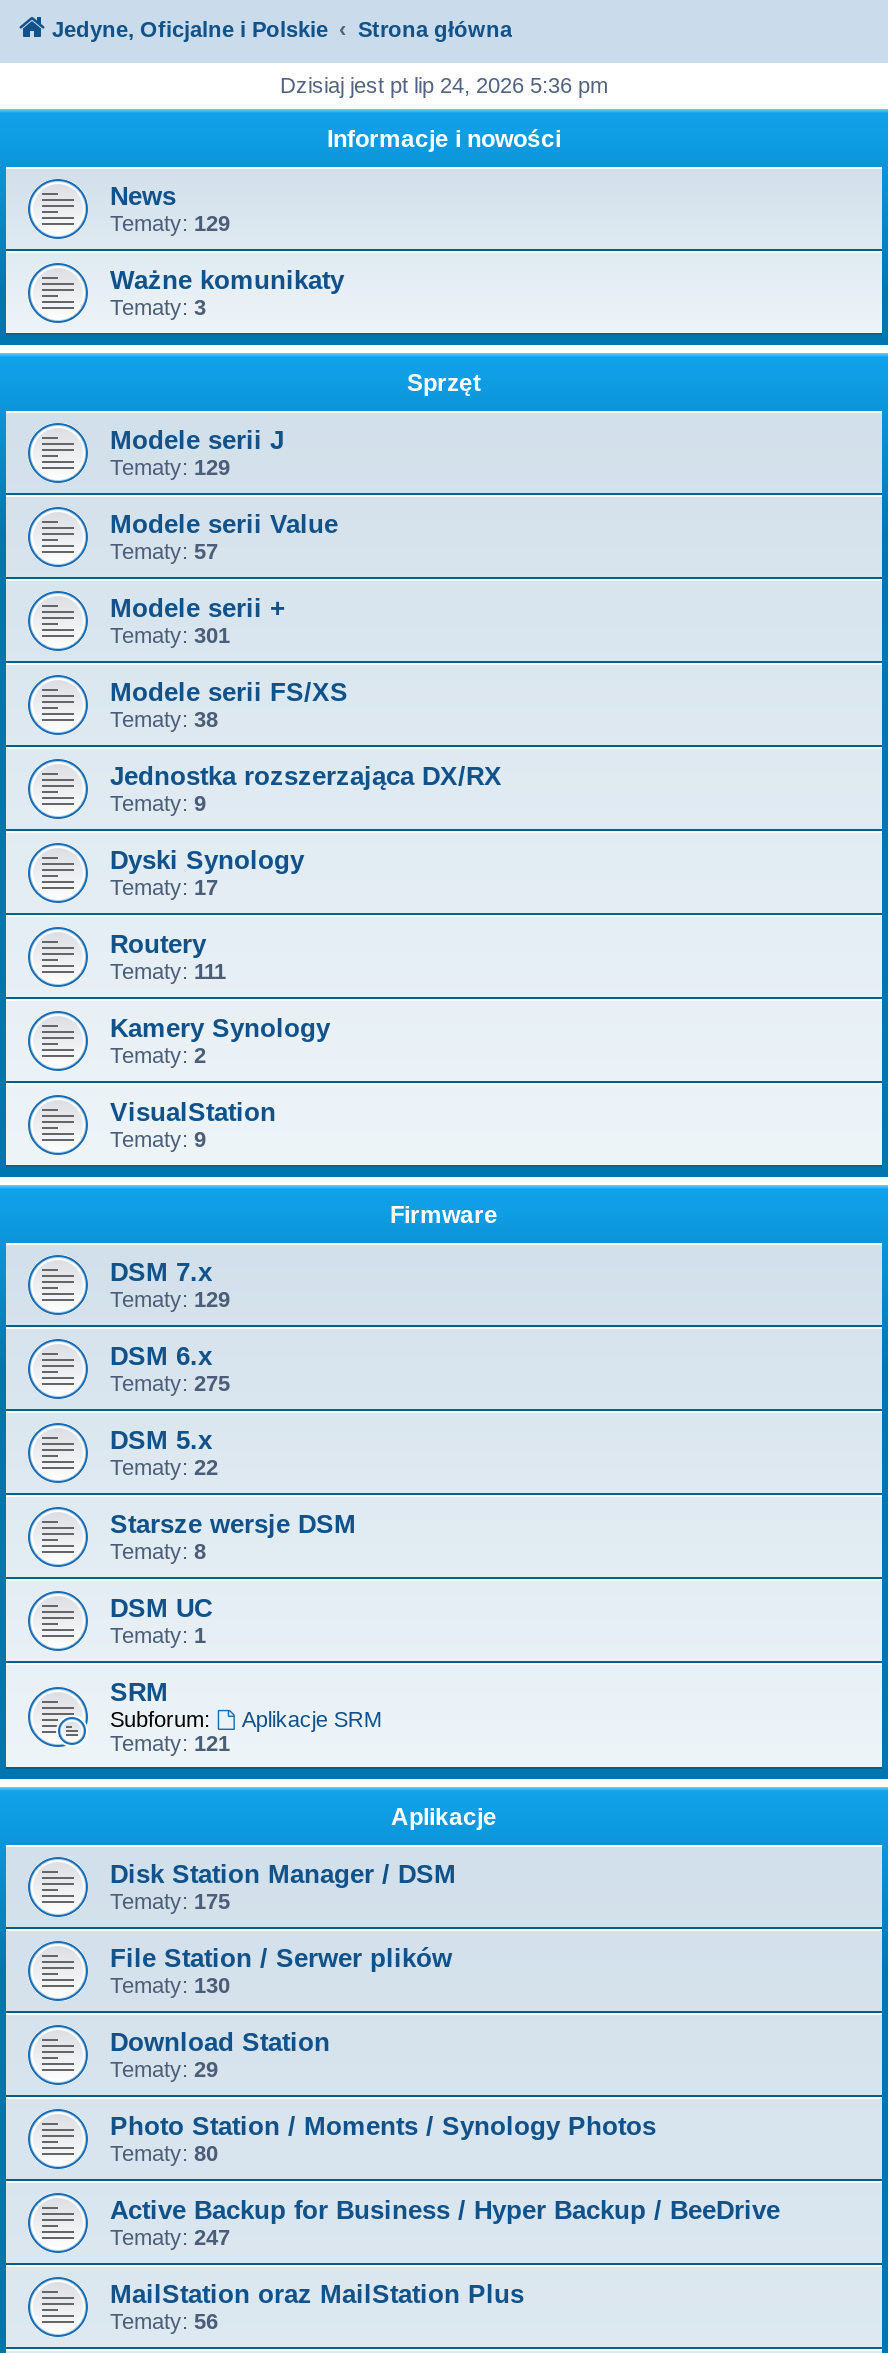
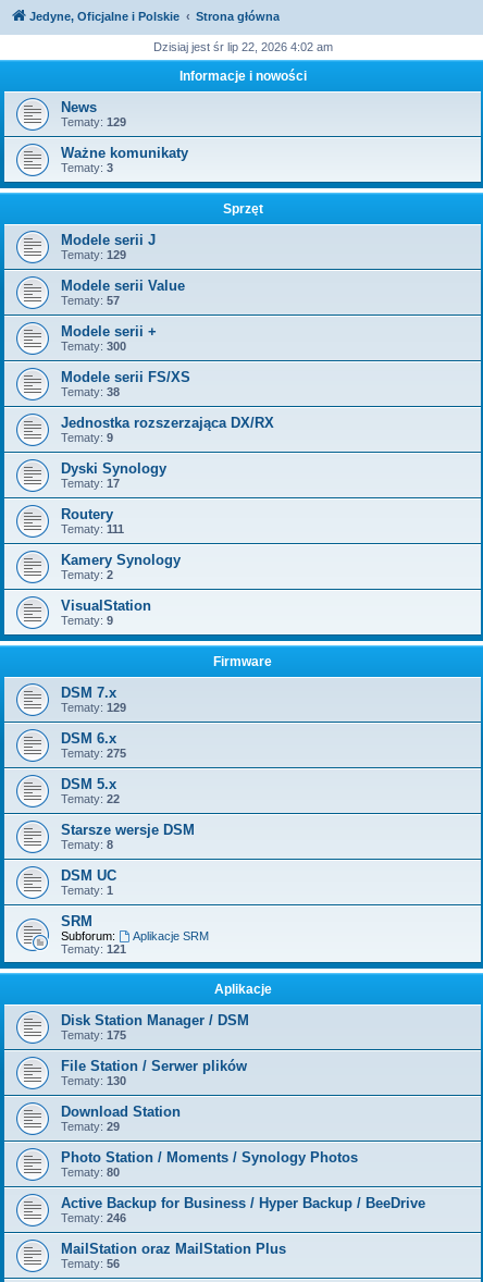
- Dzisiaj jest pt lip 24, 2026 5:36 pm
+ Dzisiaj jest śr lip 22, 2026 4:02 am

- Tematy: 301
+ Tematy: 300

- Tematy: 247
+ Tematy: 246
